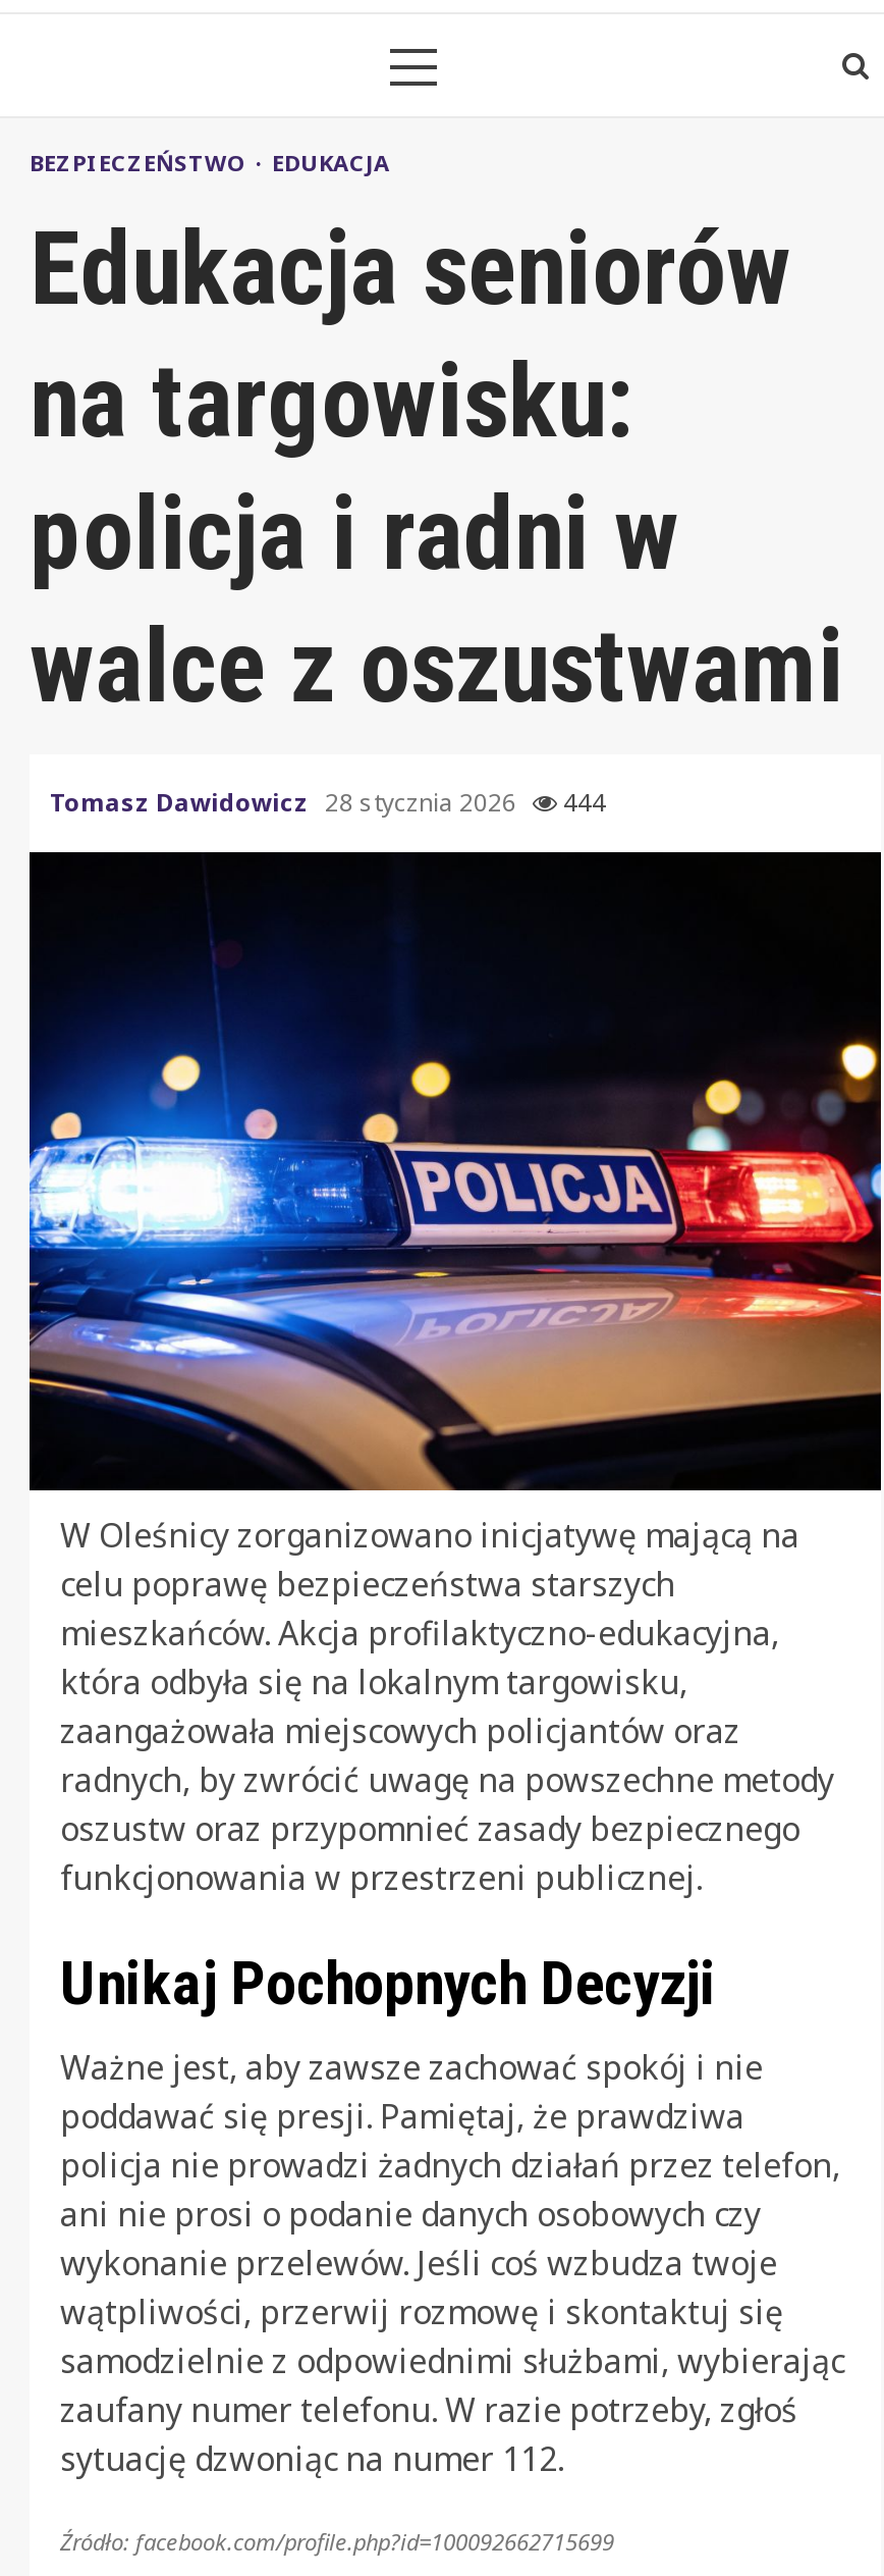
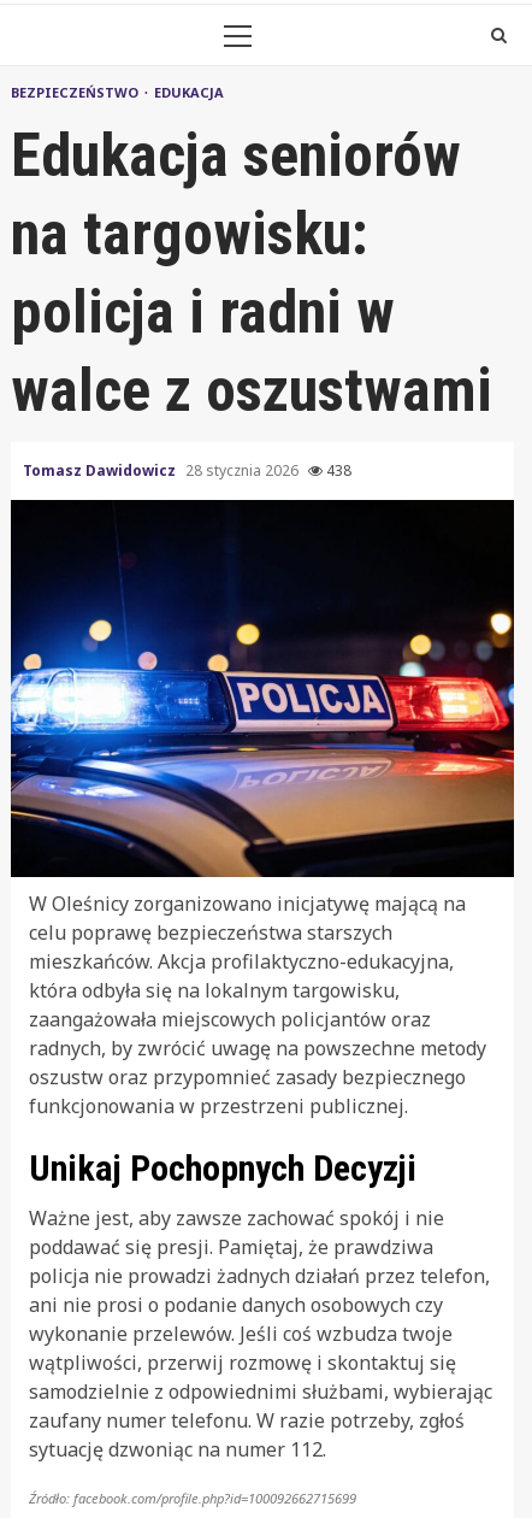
- Tomasz Dawidowicz 28 stycznia 2026 444
+ Tomasz Dawidowicz 28 stycznia 2026 438
